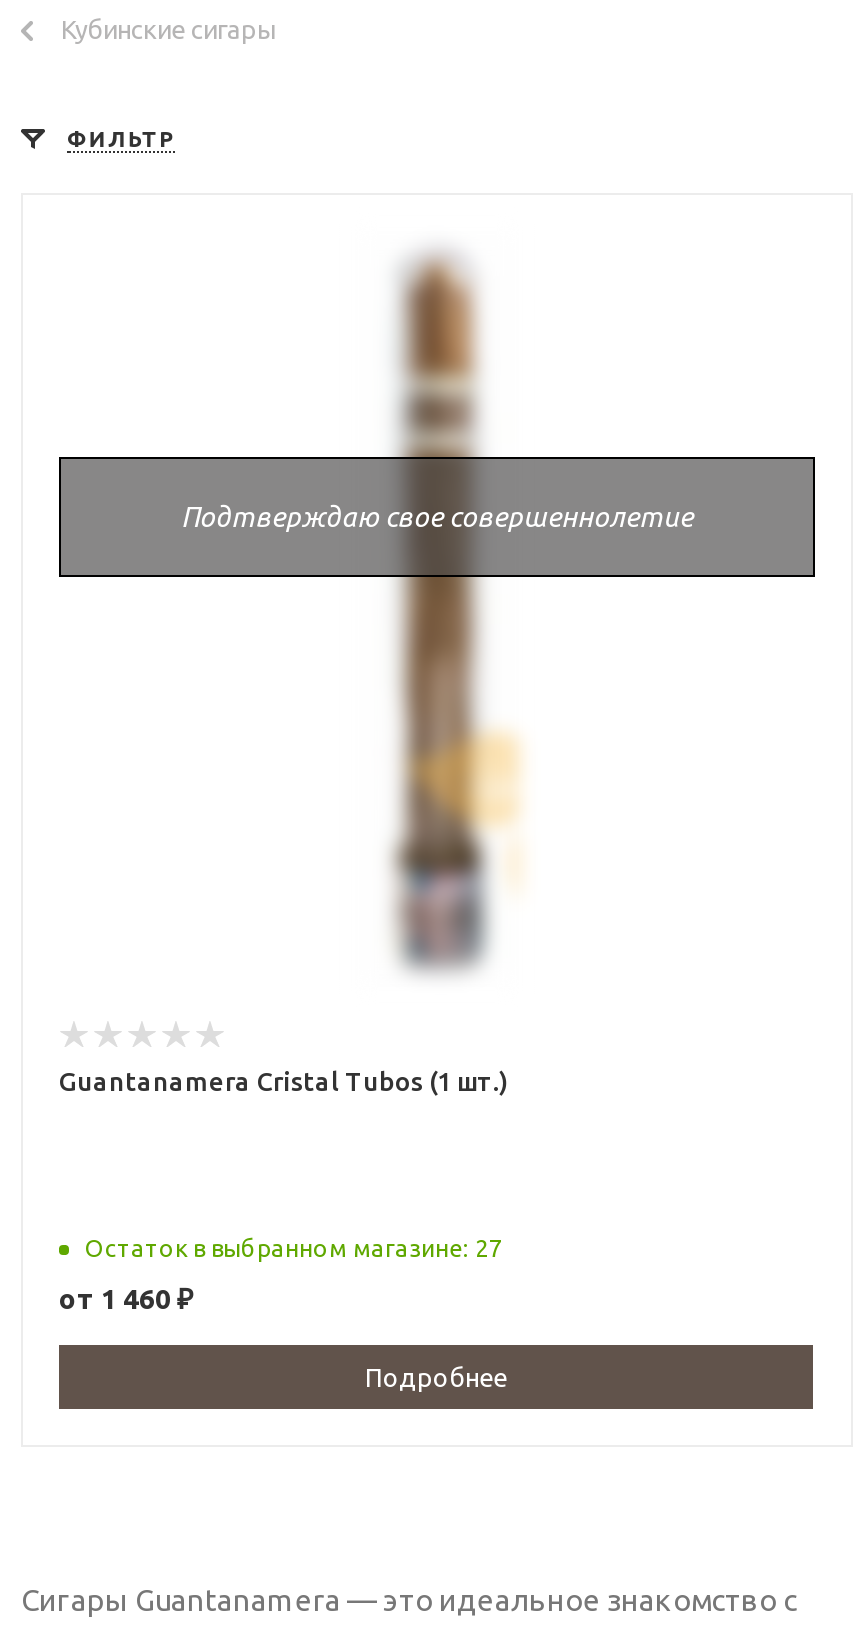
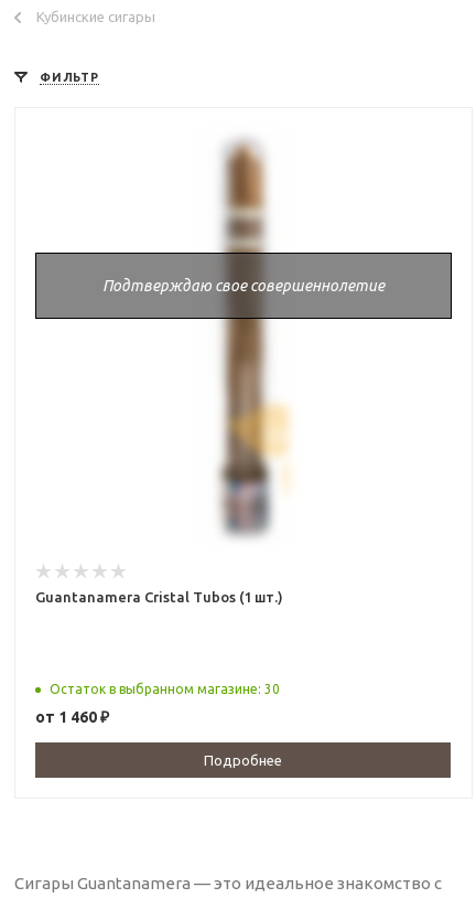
- Остаток в выбранном магазине: 27
+ Остаток в выбранном магазине: 30
